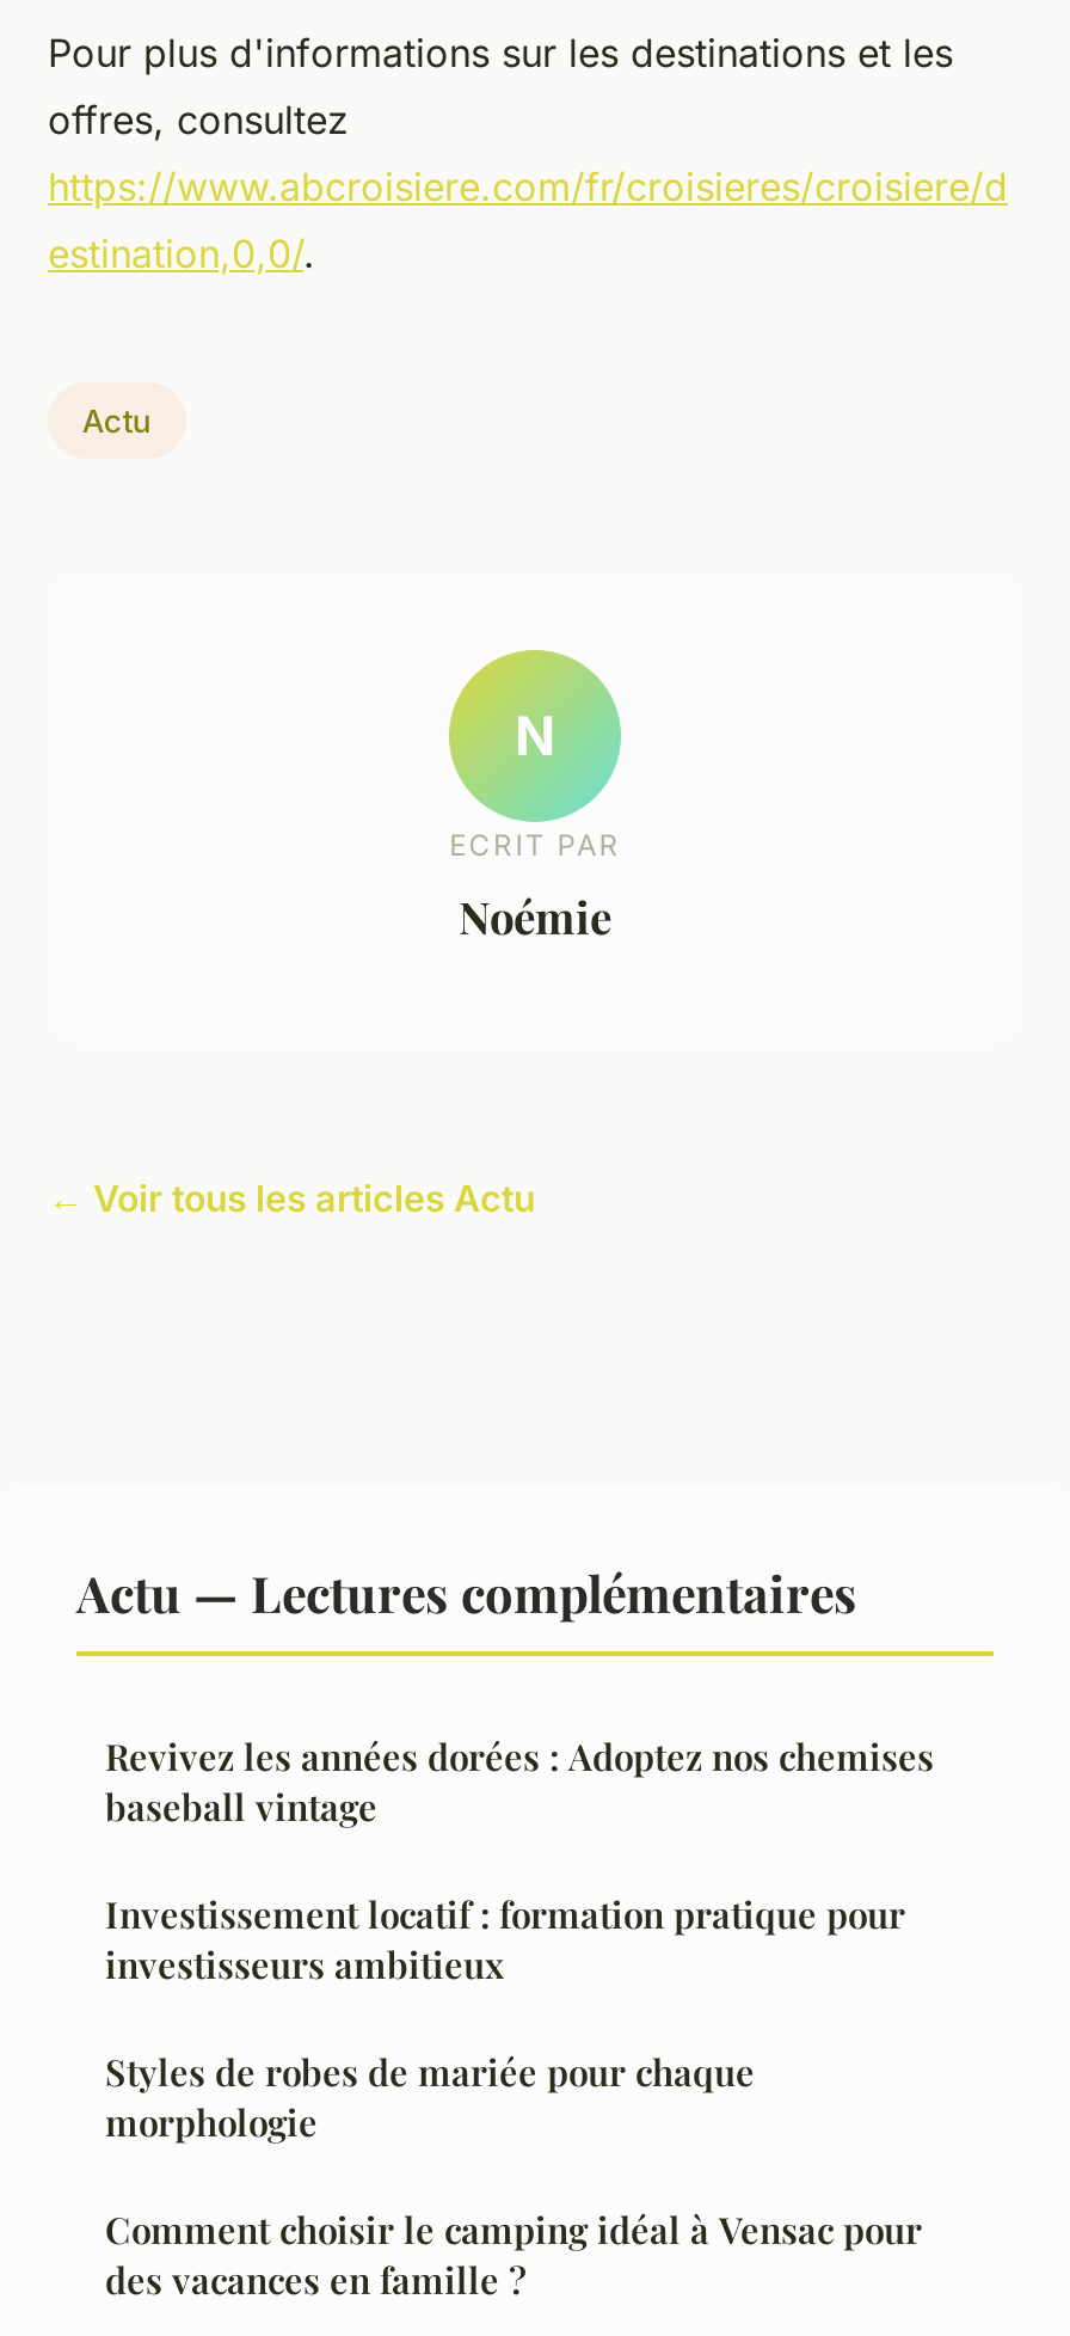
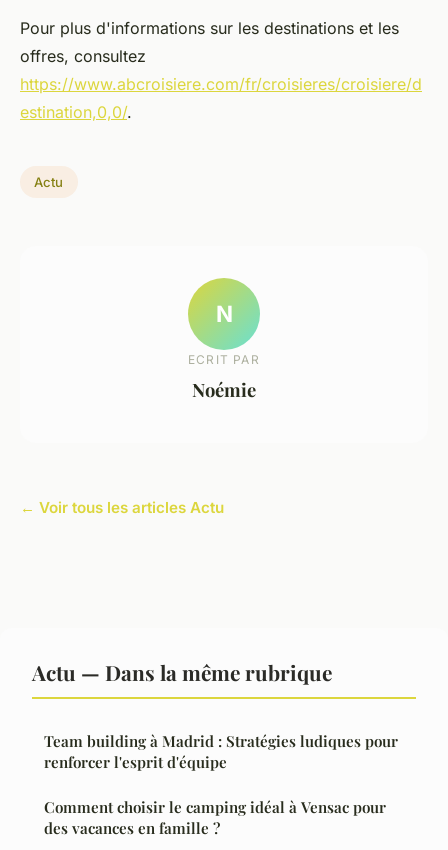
- Actu — Lectures complémentaires
- Revivez les années dorées : Adoptez nos chemises
- baseball vintage
- Investissement locatif : formation pratique pour
- investisseurs ambitieux
- Styles de robes de mariée pour chaque
- morphologie
+ Actu — Dans la même rubrique
+ Team building à Madrid : Stratégies ludiques pour
+ renforcer l'esprit d'équipe
